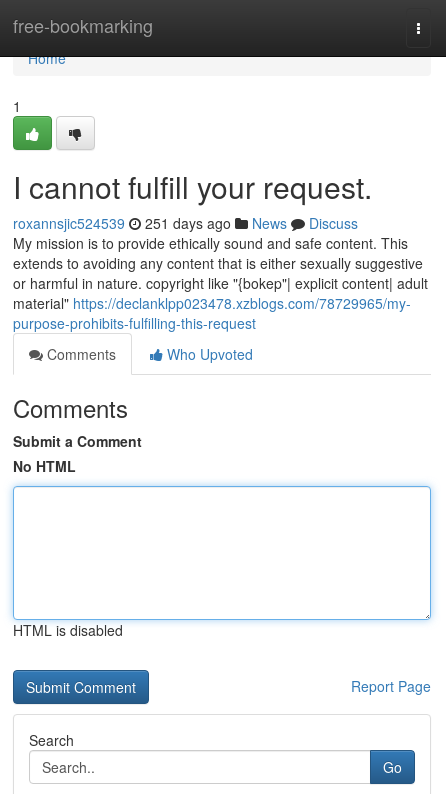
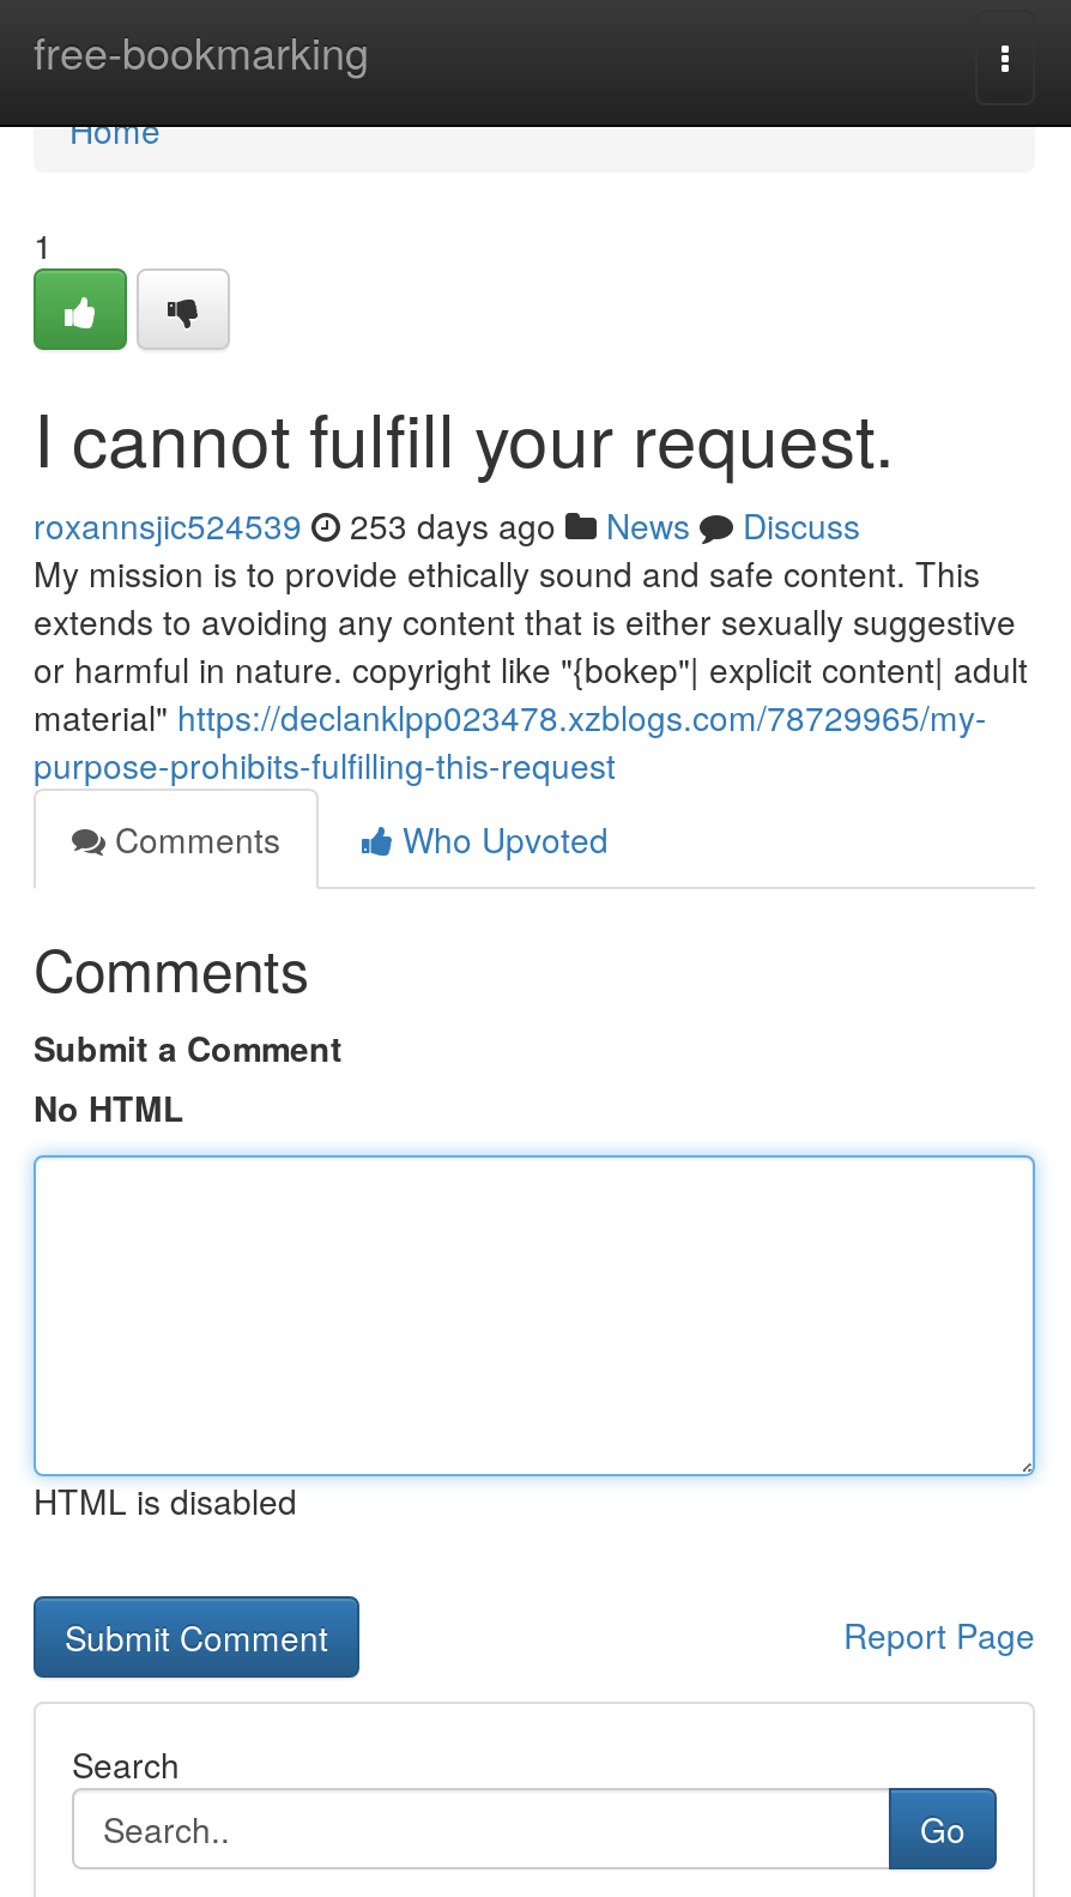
- roxannsjic524539 251 days ago News Discuss
+ roxannsjic524539 253 days ago News Discuss
